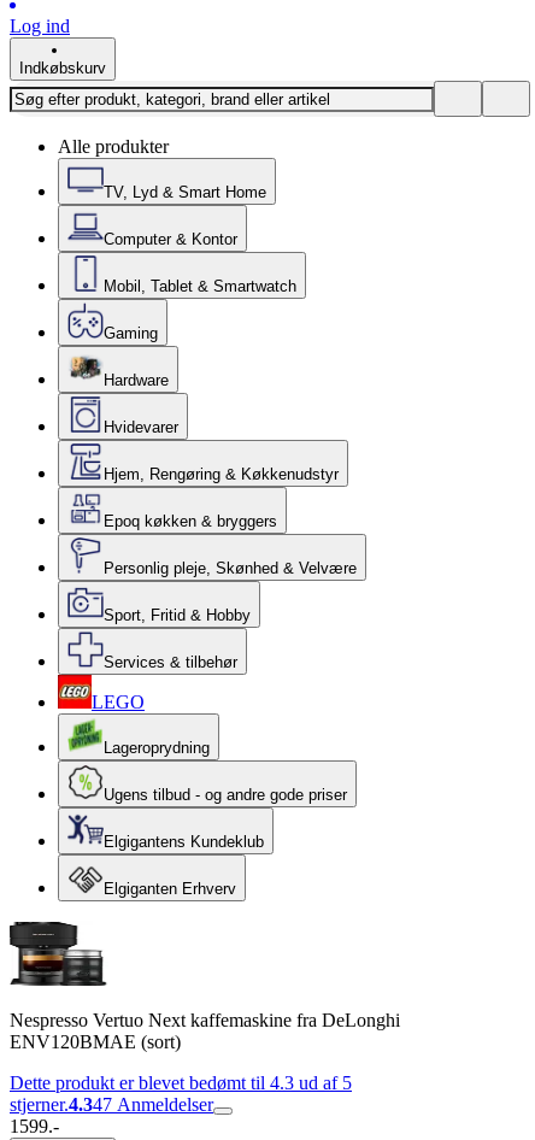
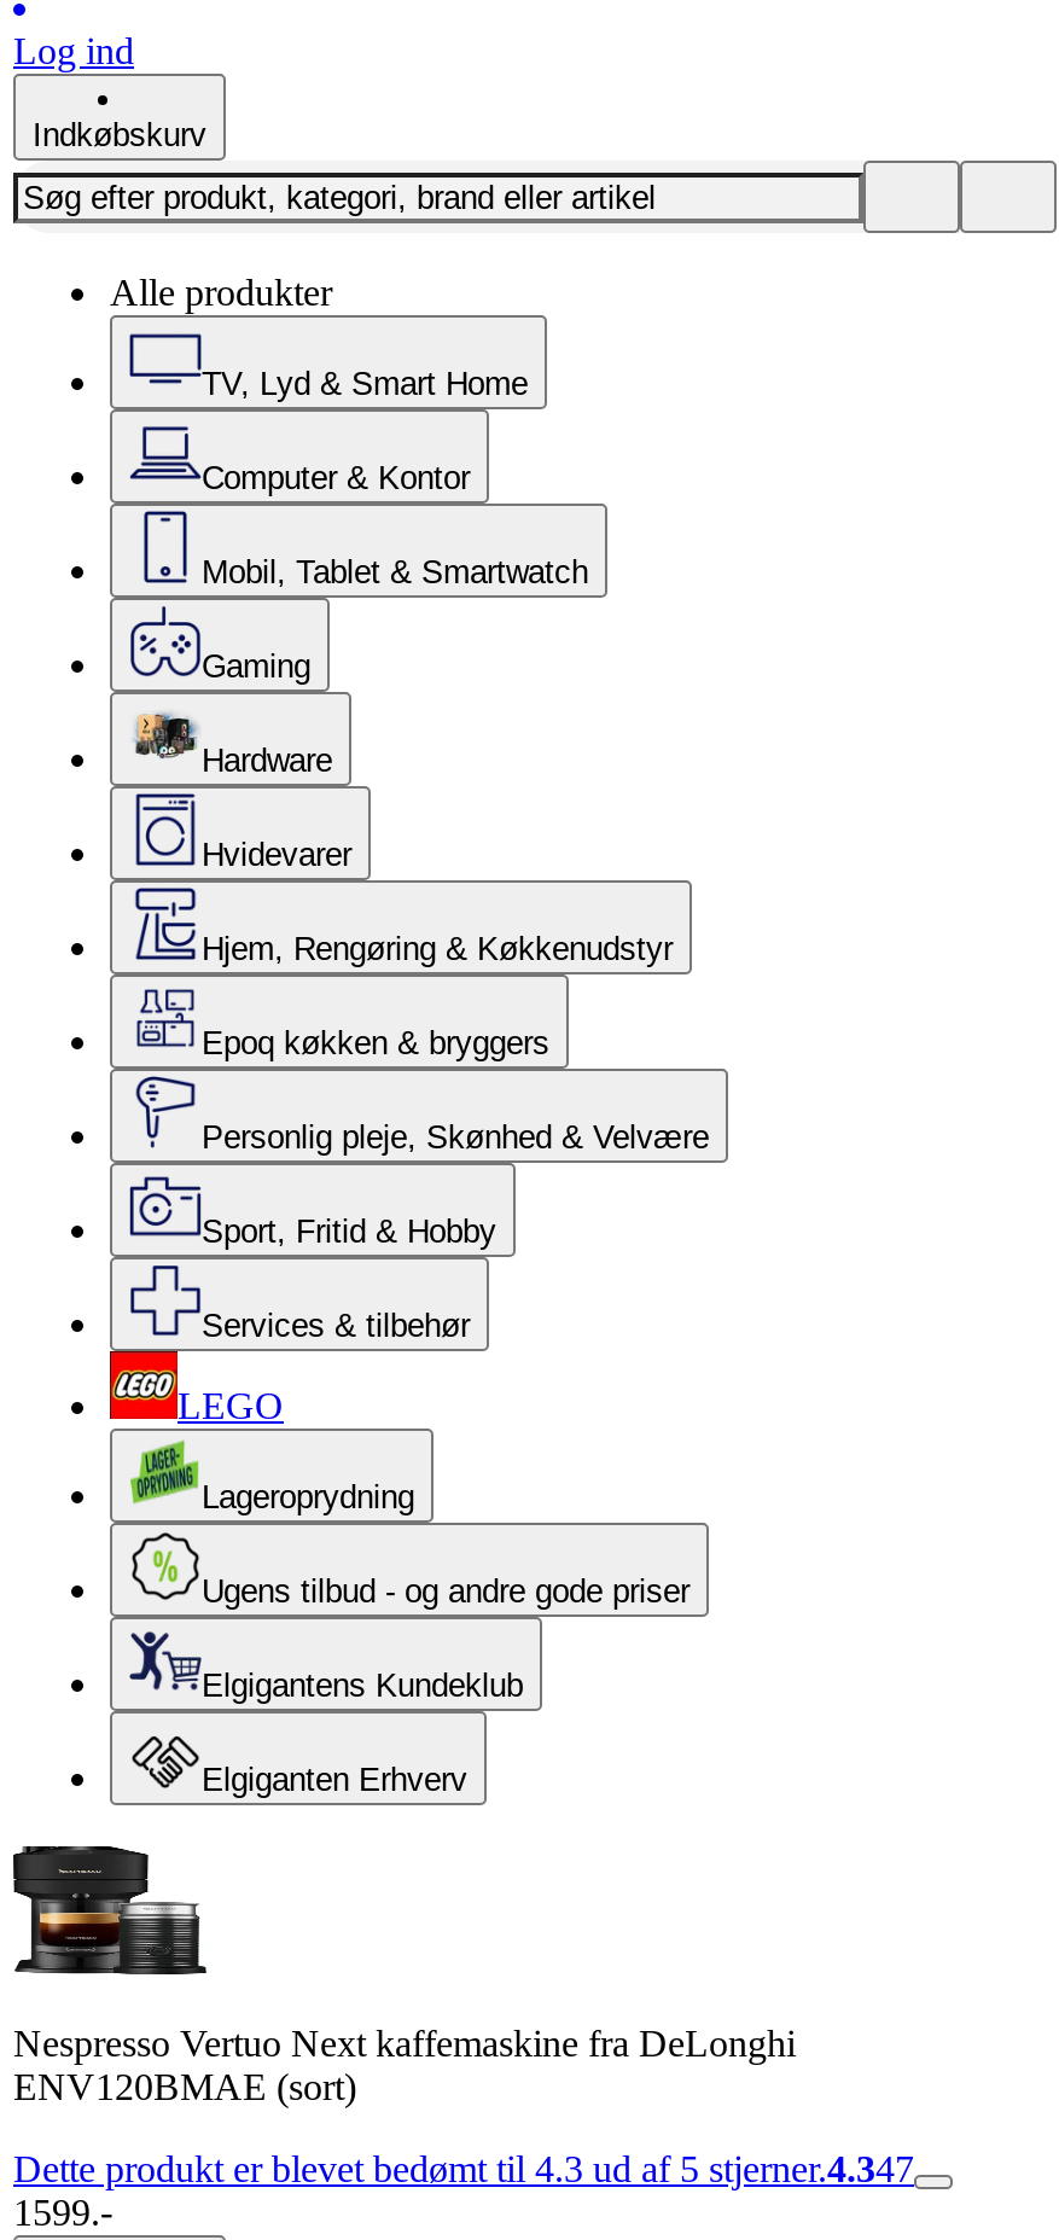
- Dette produkt er blevet bedømt til 4.3 ud af 5
- stjerner.4.347 Anmeldelser
+ Dette produkt er blevet bedømt til 4.3 ud af 5 stjerner.4.347
